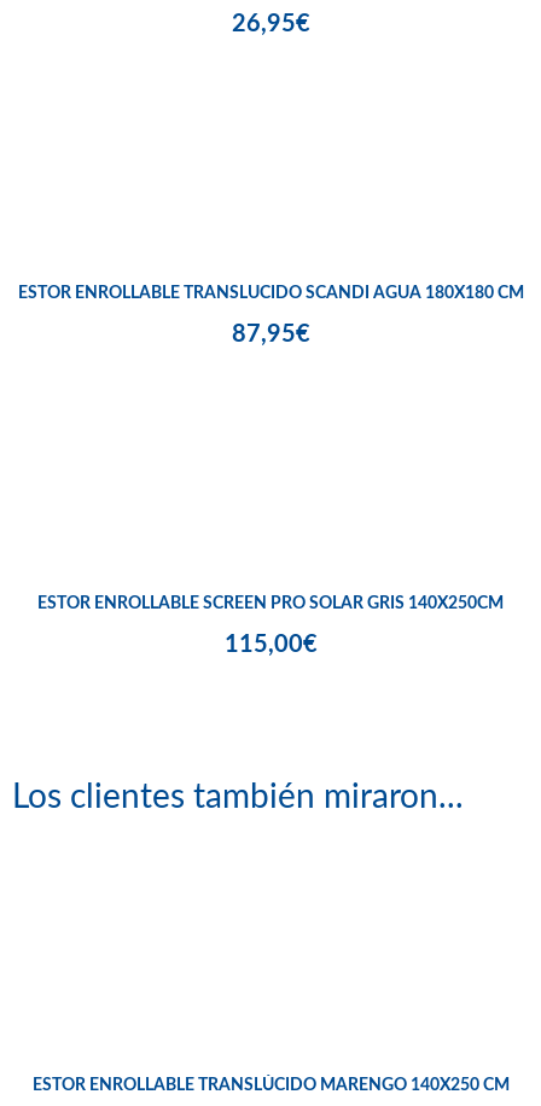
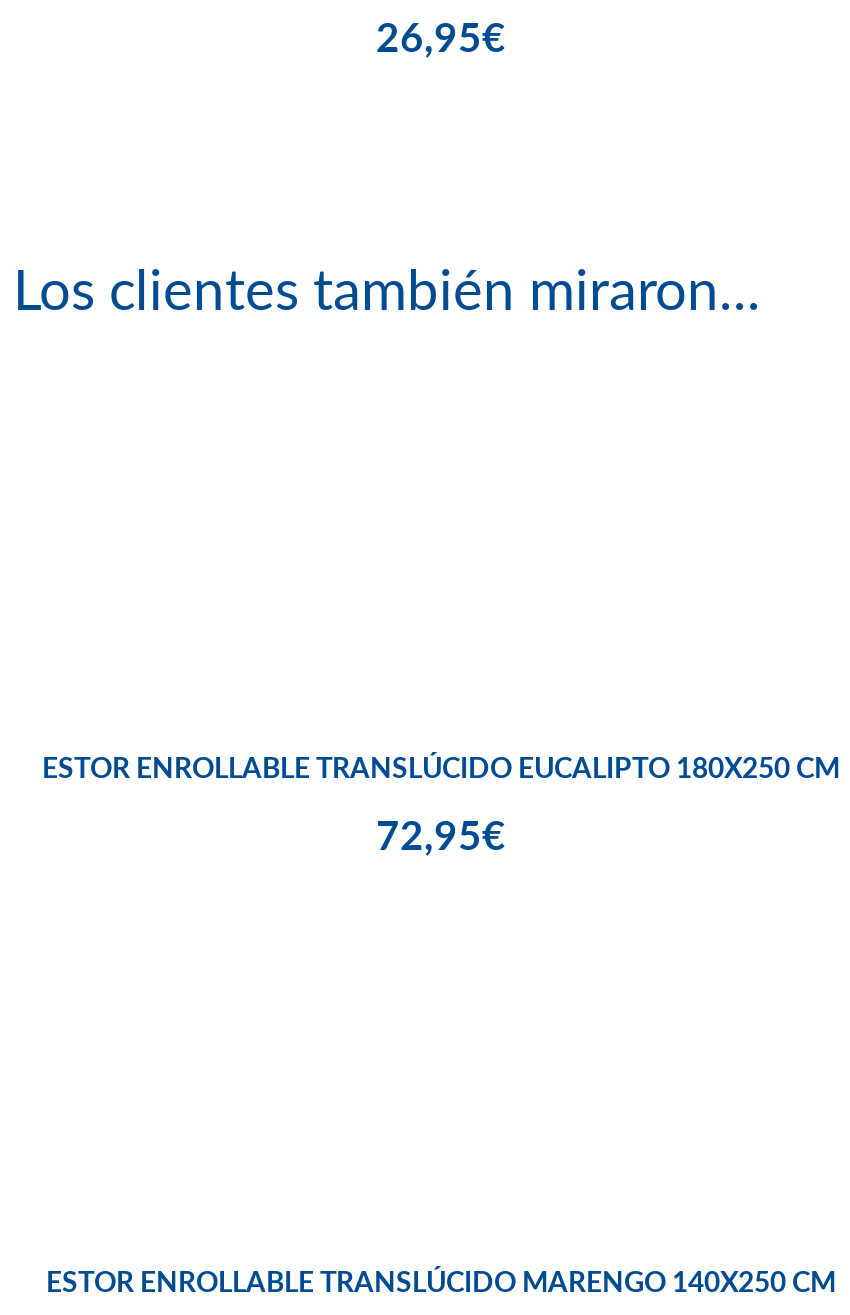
- ESTOR ENROLLABLE TRANSLUCIDO SCANDI AGUA 180X180 CM
- 87,95€

- ESTOR ENROLLABLE SCREEN PRO SOLAR GRIS 140X250CM
- 115,00€

moved up: Los clientes también miraron...

+ ESTOR ENROLLABLE TRANSLÚCIDO EUCALIPTO 180X250 CM
+ 72,95€
